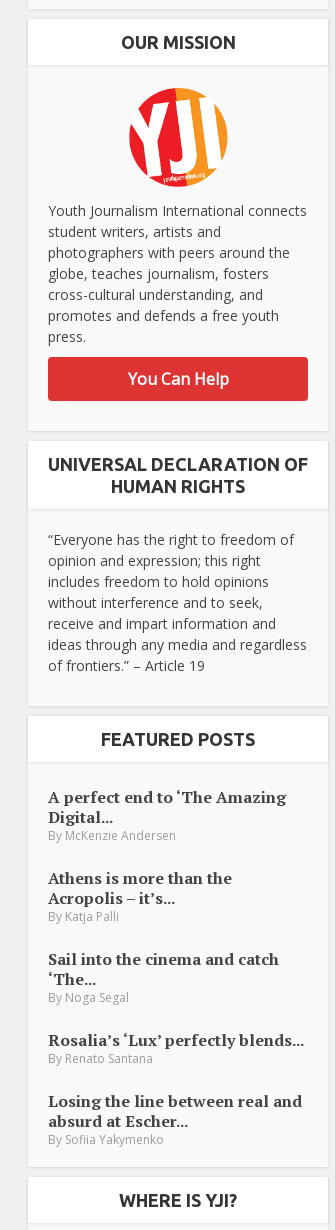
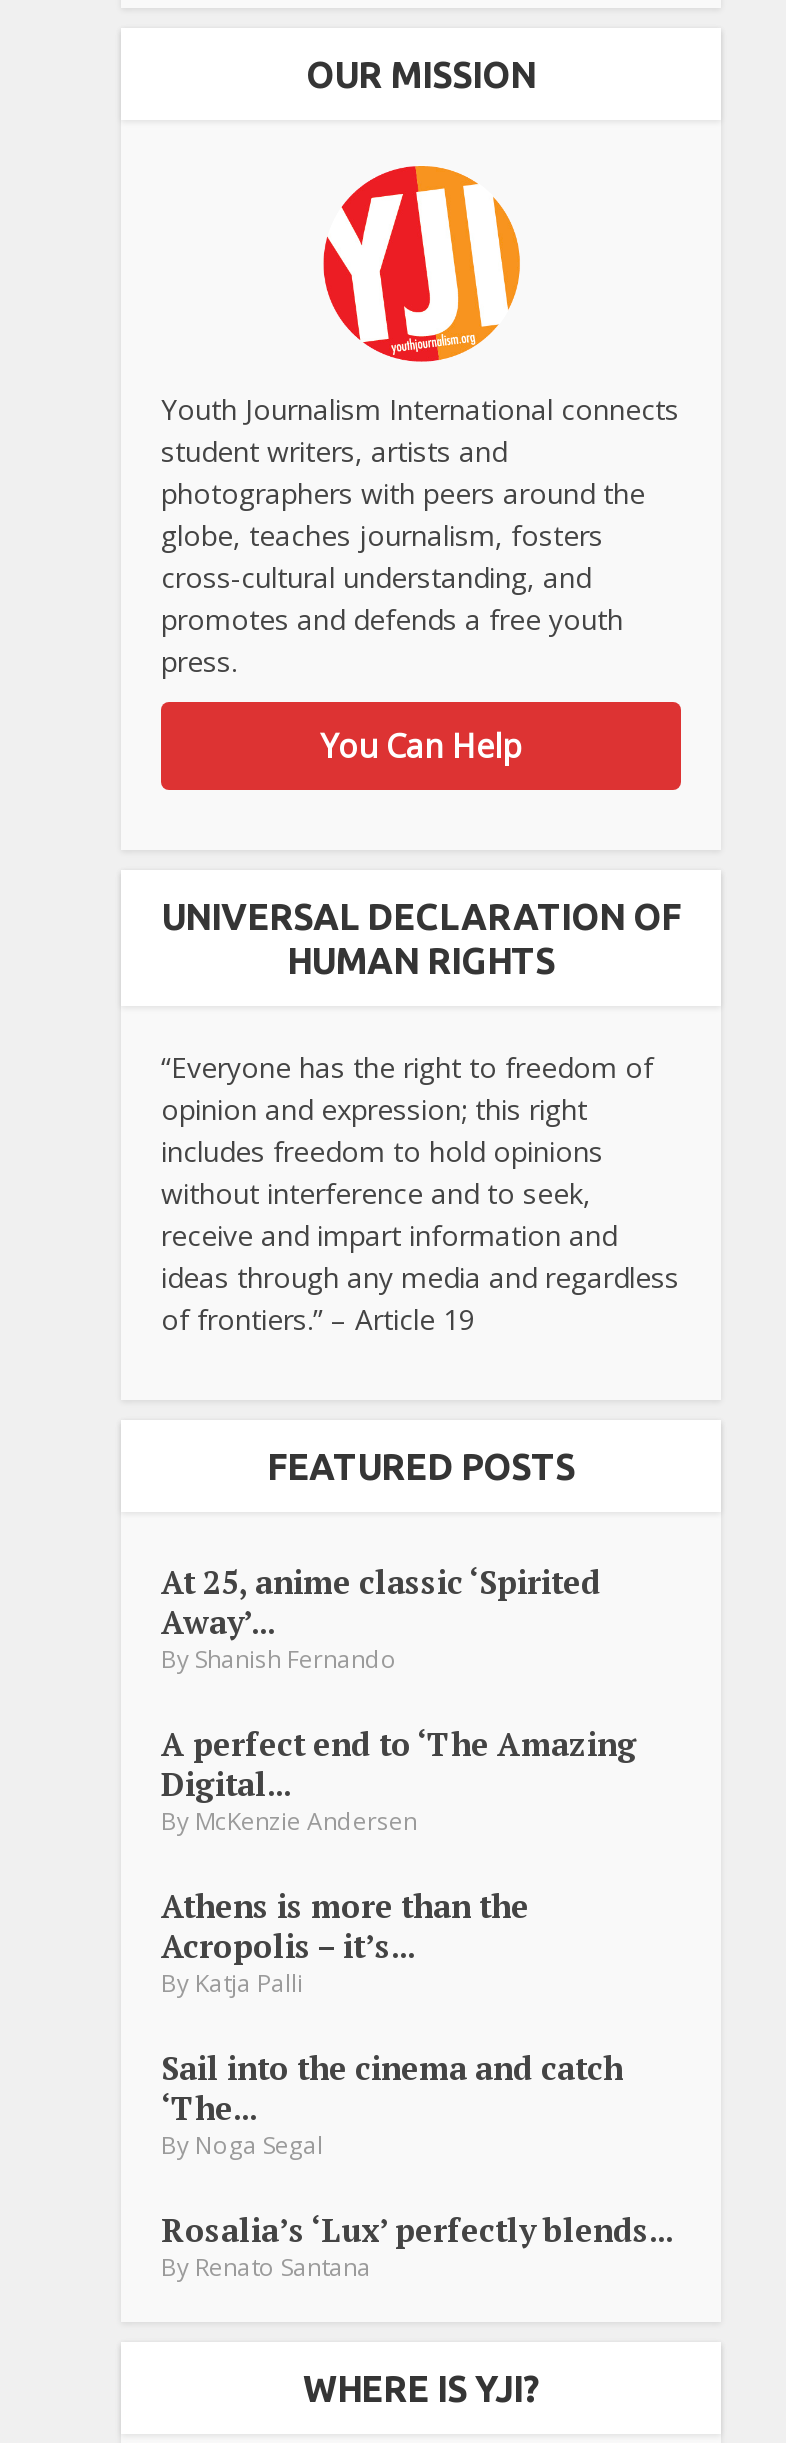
+ At 25, anime classic ‘Spirited
+ Away’...
+ By Shanish Fernando

moved down: A perfect end to ‘The Amazing | Digital... | By McKenzie Andersen | ... | Rosalia’s ‘Lux’ perfectly blends... | By Renato Santana

- Losing the line between real and
- absurd at Escher...
- By Sofiia Yakymenko
